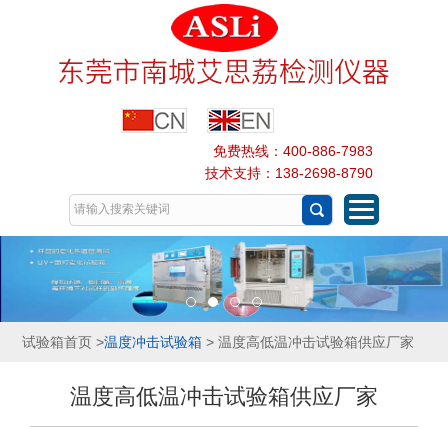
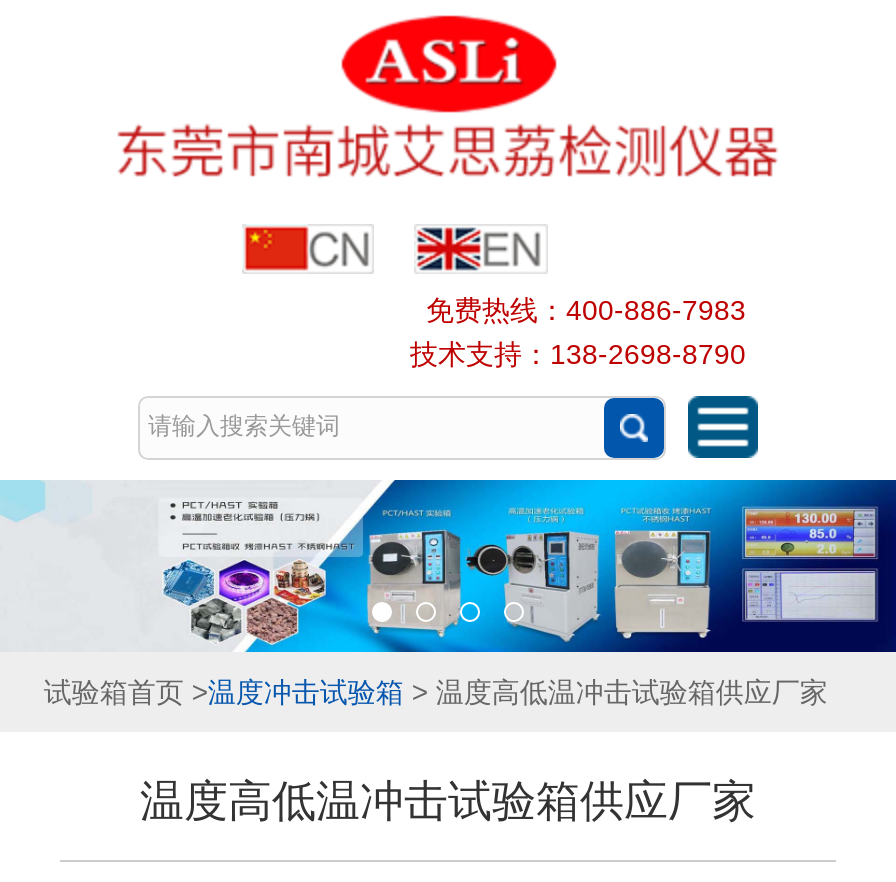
- [image]
+ [image]
